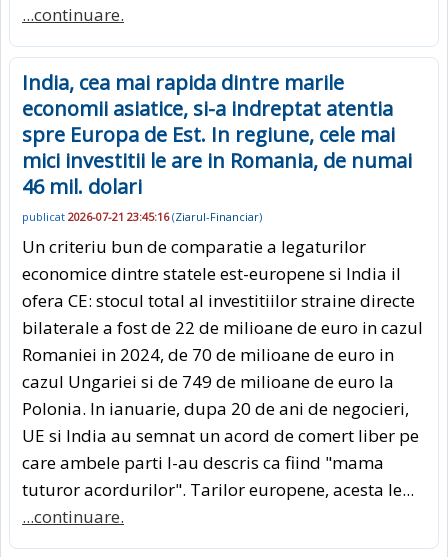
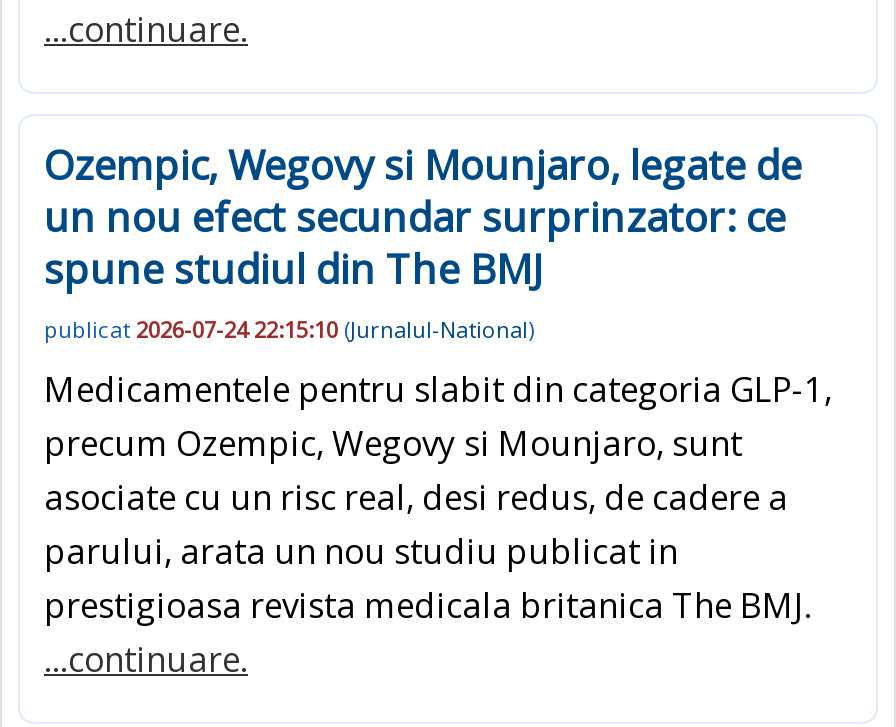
- India, cea mai rapida dintre marile
- economii asiatice, si-a indreptat atentia
- spre Europa de Est. In regiune, cele mai
- mici investitii le are in Romania, de numai
- 46 mil. dolari
- publicat 2026-07-21 23:45:16 (Ziarul-Financiar)
+ Ozempic, Wegovy si Mounjaro, legate de
+ un nou efect secundar surprinzator: ce
+ spune studiul din The BMJ
+ publicat 2026-07-24 22:15:10 (Jurnalul-National)

- Un criteriu bun de comparatie a legaturilor
- economice dintre statele est-europene si India il
- ofera CE: stocul total al investitiilor straine directe
- bilaterale a fost de 22 de milioane de euro in cazul
- Romaniei in 2024, de 70 de milioane de euro in
- cazul Ungariei si de 749 de milioane de euro la
- Polonia. In ianuarie, dupa 20 de ani de negocieri,
- UE si India au semnat un acord de comert liber pe
- care ambele parti l-au descris ca fiind "mama
- tuturor acordurilor". Tarilor europene, acesta le...
+ Medicamentele pentru slabit din categoria GLP-1,
+ precum Ozempic, Wegovy si Mounjaro, sunt
+ asociate cu un risc real, desi redus, de cadere a
+ parului, arata un nou studiu publicat in
+ prestigioasa revista medicala britanica The BMJ.
